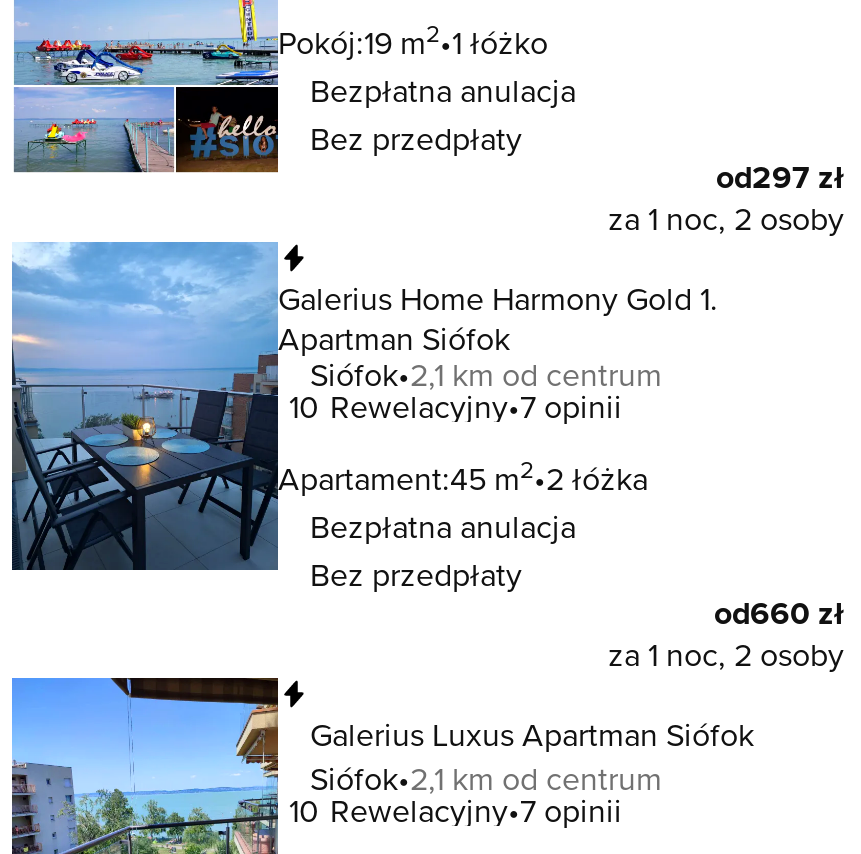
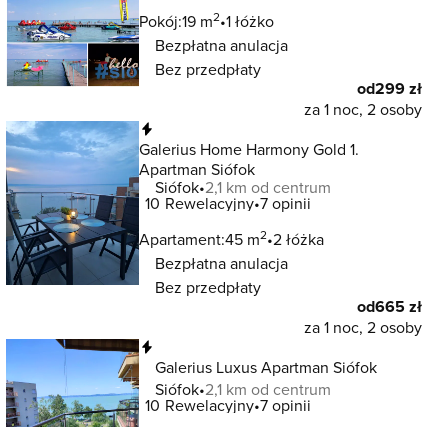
- od297 zł
+ od299 zł

- od660 zł
+ od665 zł
